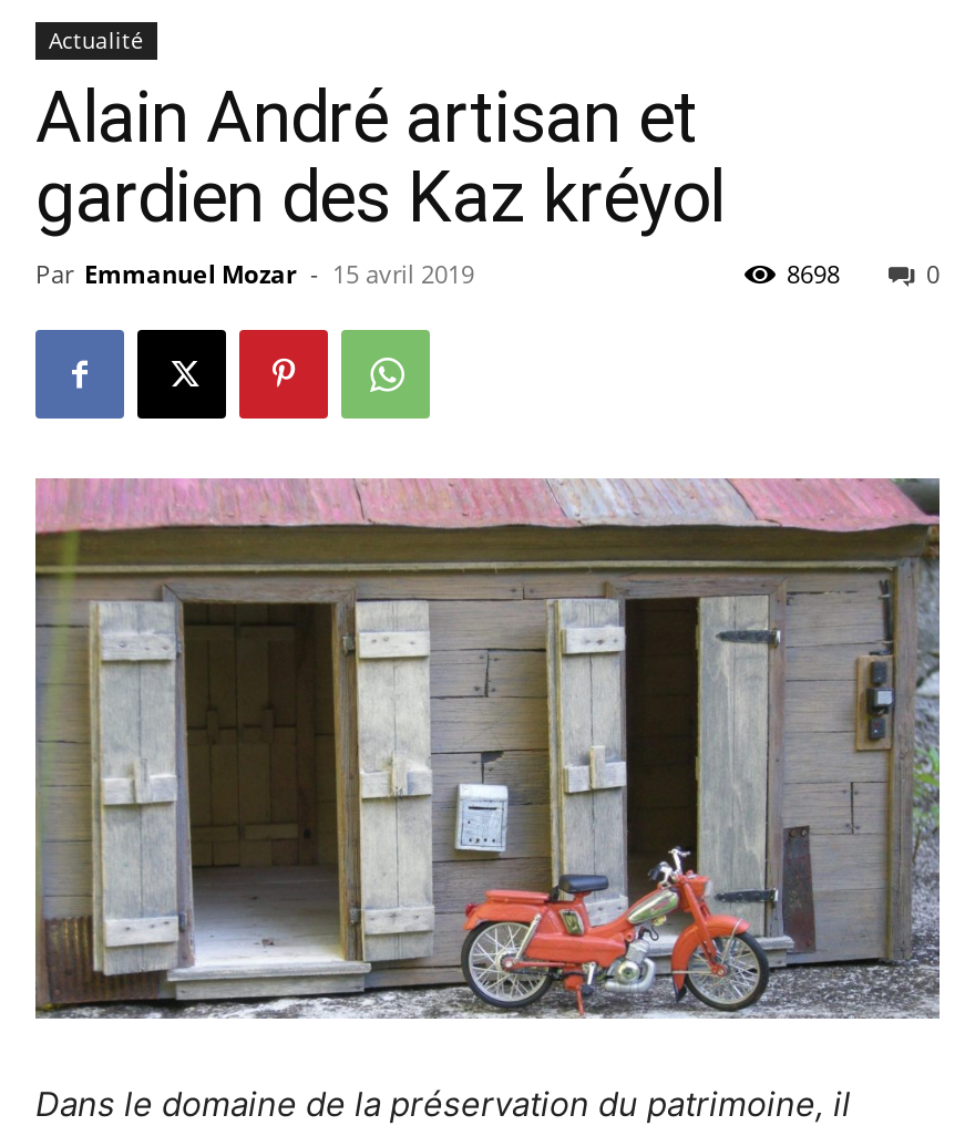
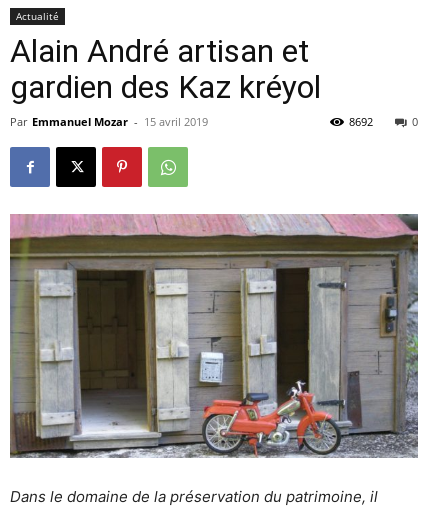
- 8698
+ 8692
